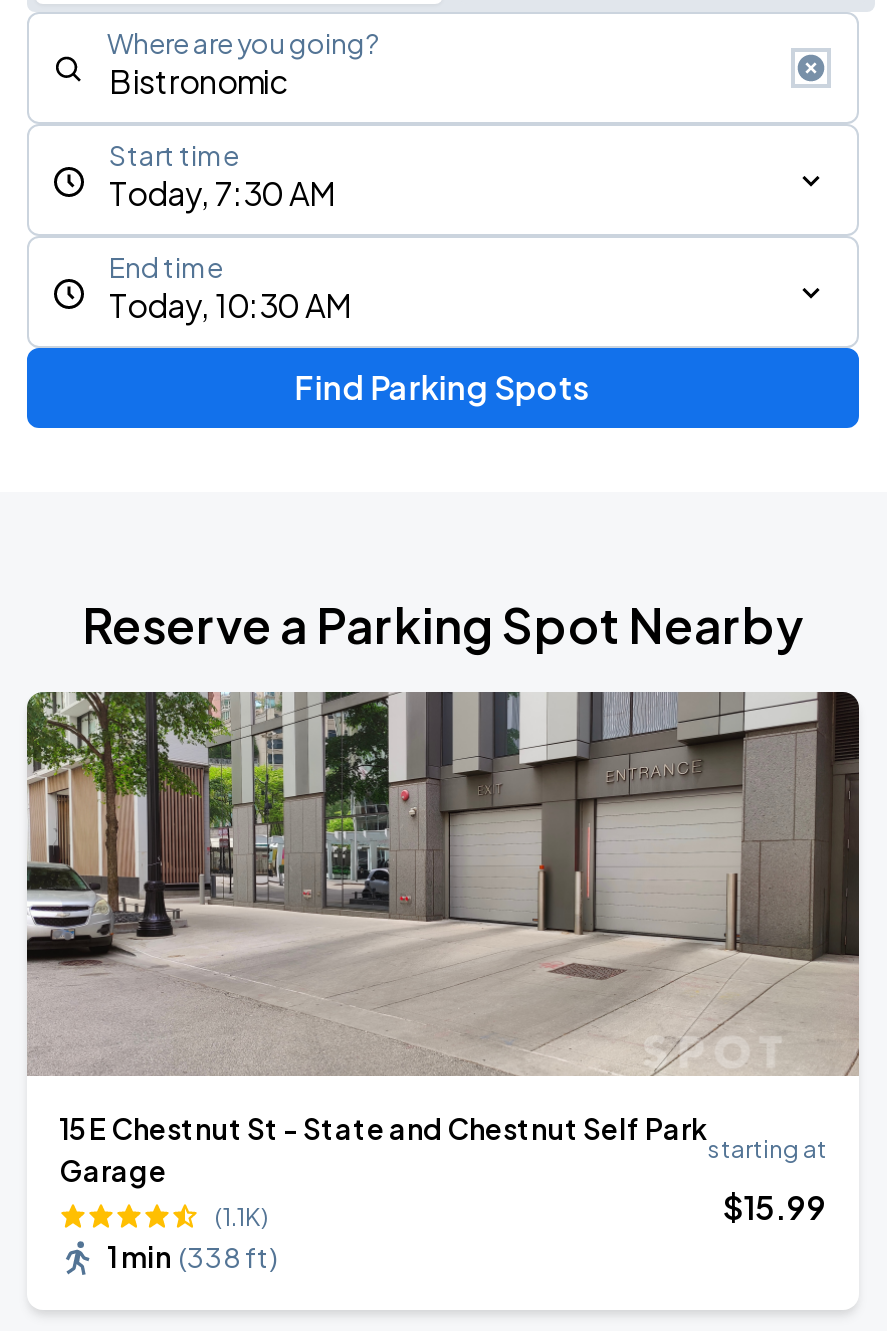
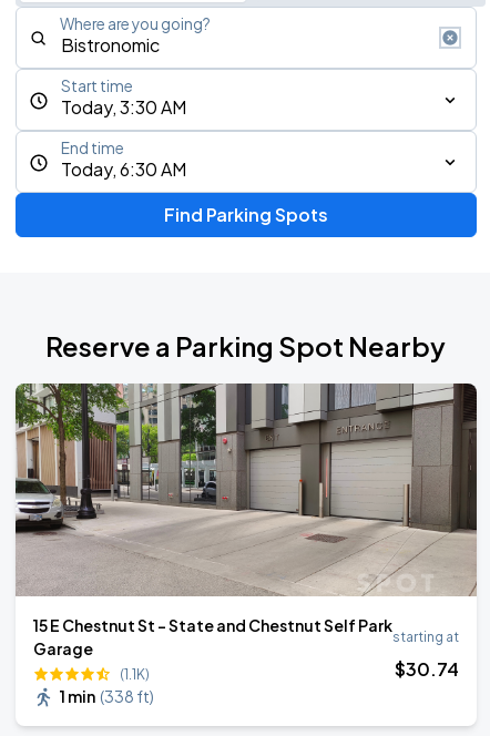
- Today, 7:30 AM
+ Today, 3:30 AM

- Today, 10:30 AM
+ Today, 6:30 AM

- $15.99
+ $30.74
